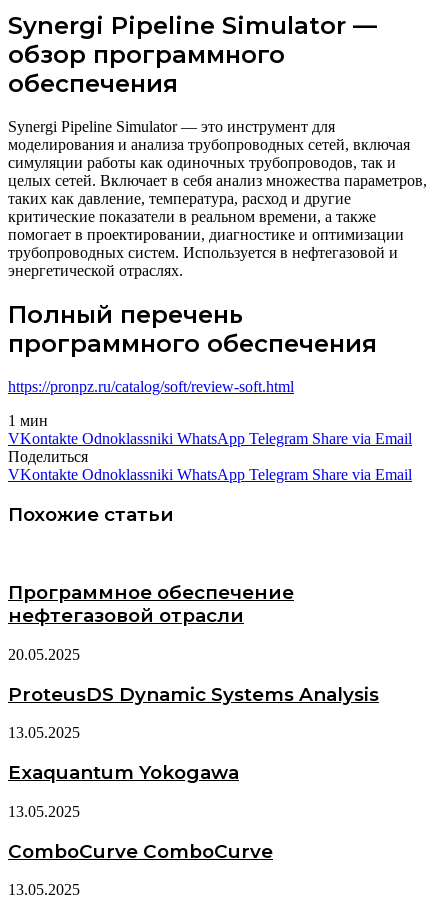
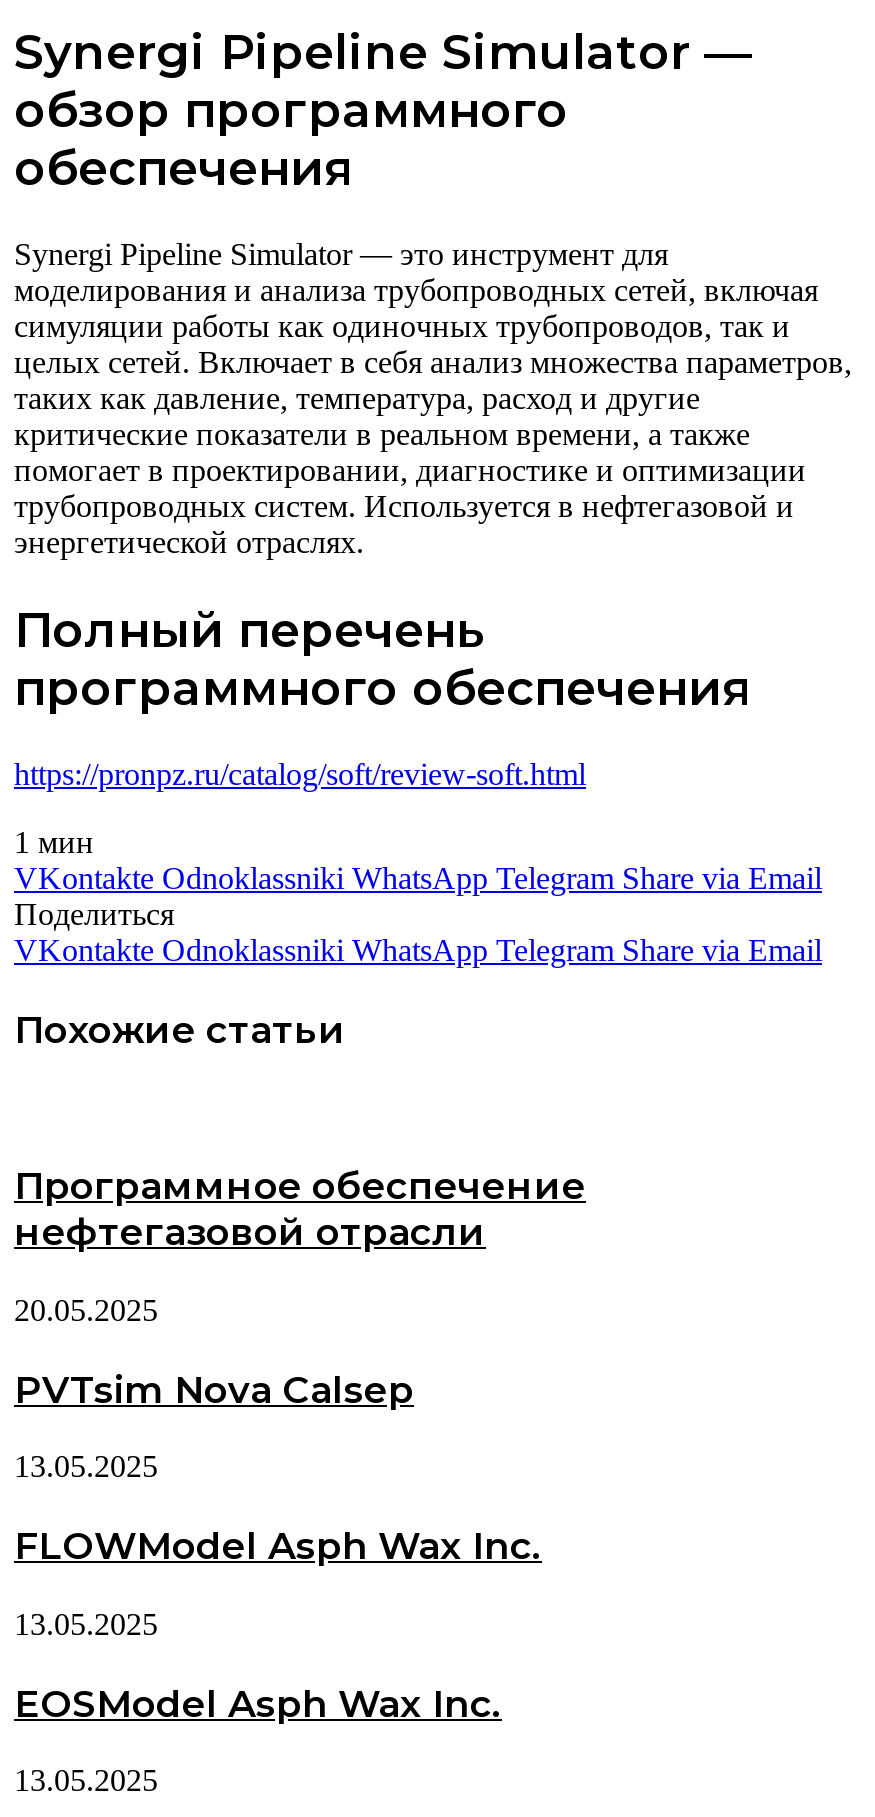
- ProteusDS Dynamic Systems Analysis
+ PVTsim Nova Calsep

- Exaquantum Yokogawa
+ FLOWModel Asph Wax Inc.

- ComboCurve ComboCurve
+ EOSModel Asph Wax Inc.
